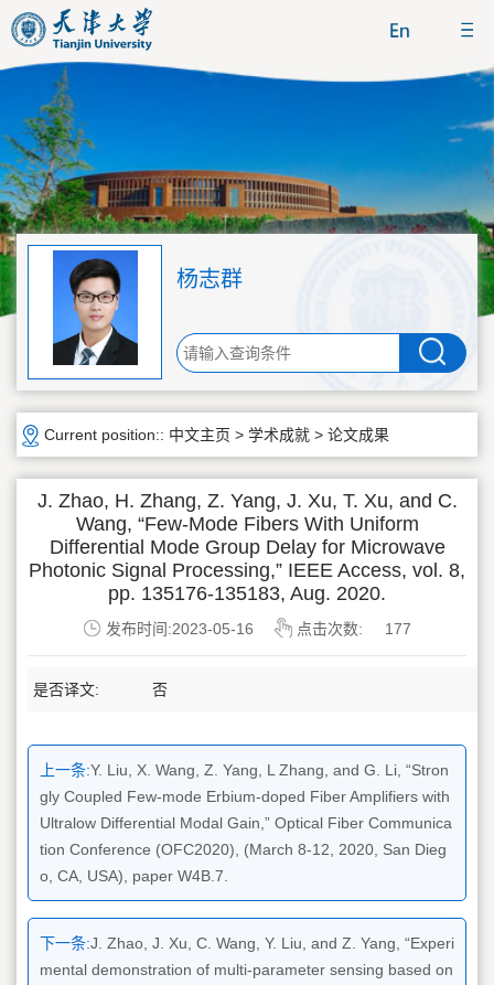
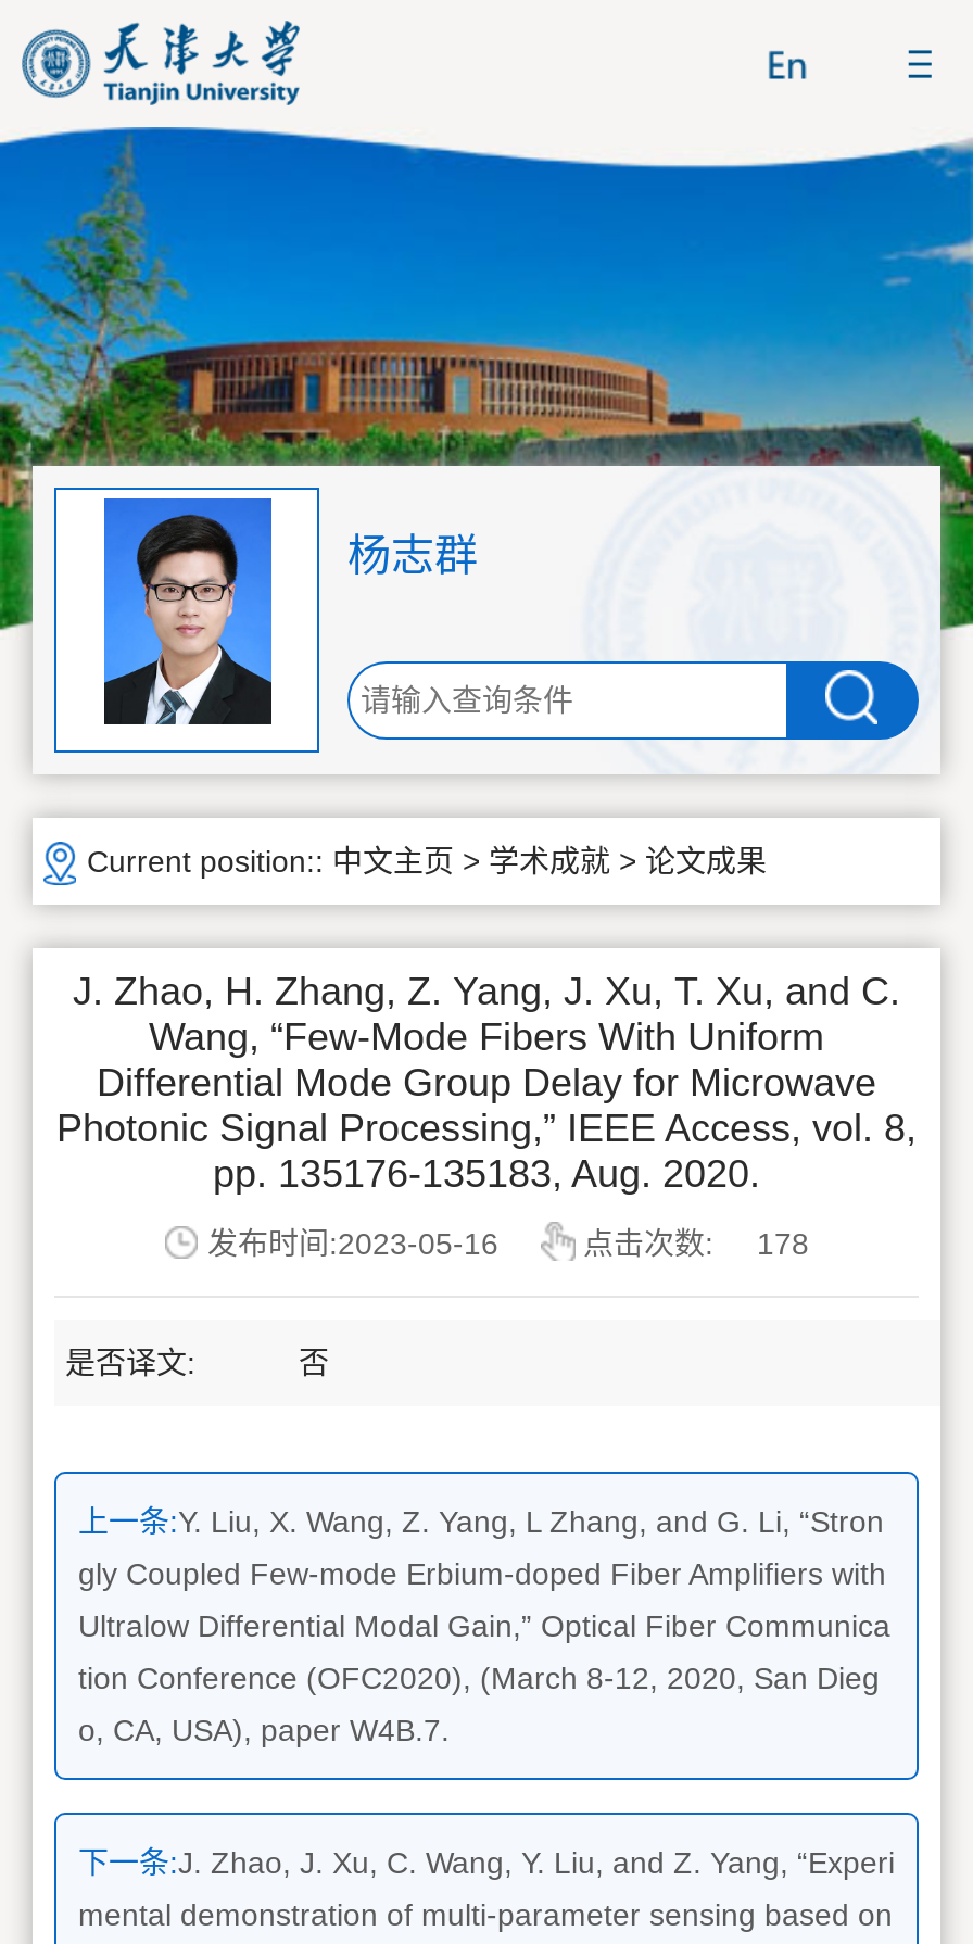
- 点击次数: 177
+ 点击次数: 178
